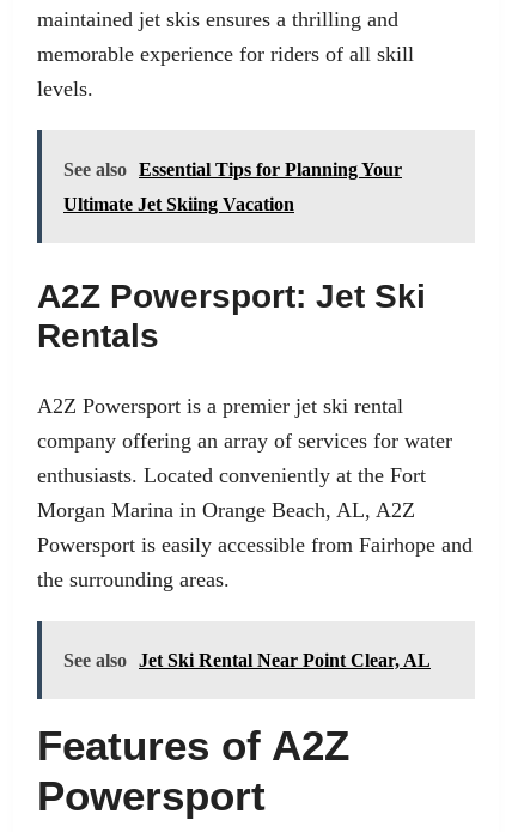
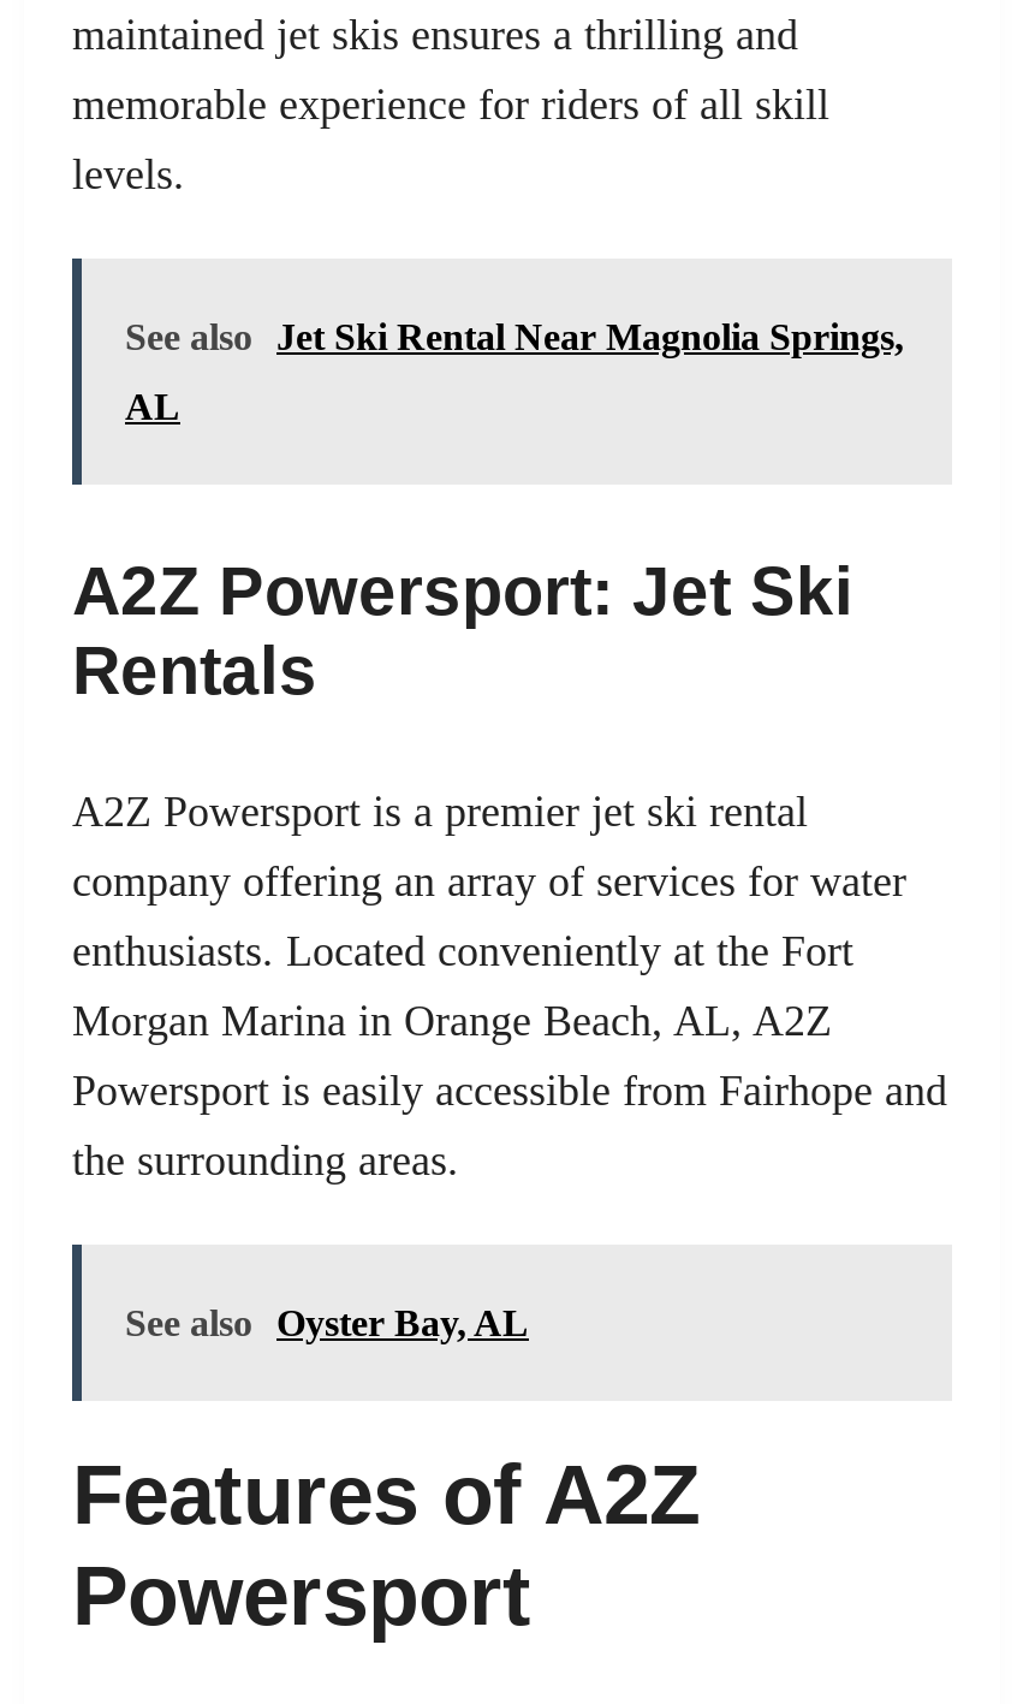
- See also Essential Tips for Planning Your
+ See also Jet Ski Rental Near Magnolia Springs,

- Ultimate Jet Skiing Vacation
+ AL

- See also Jet Ski Rental Near Point Clear, AL
+ See also Oyster Bay, AL
